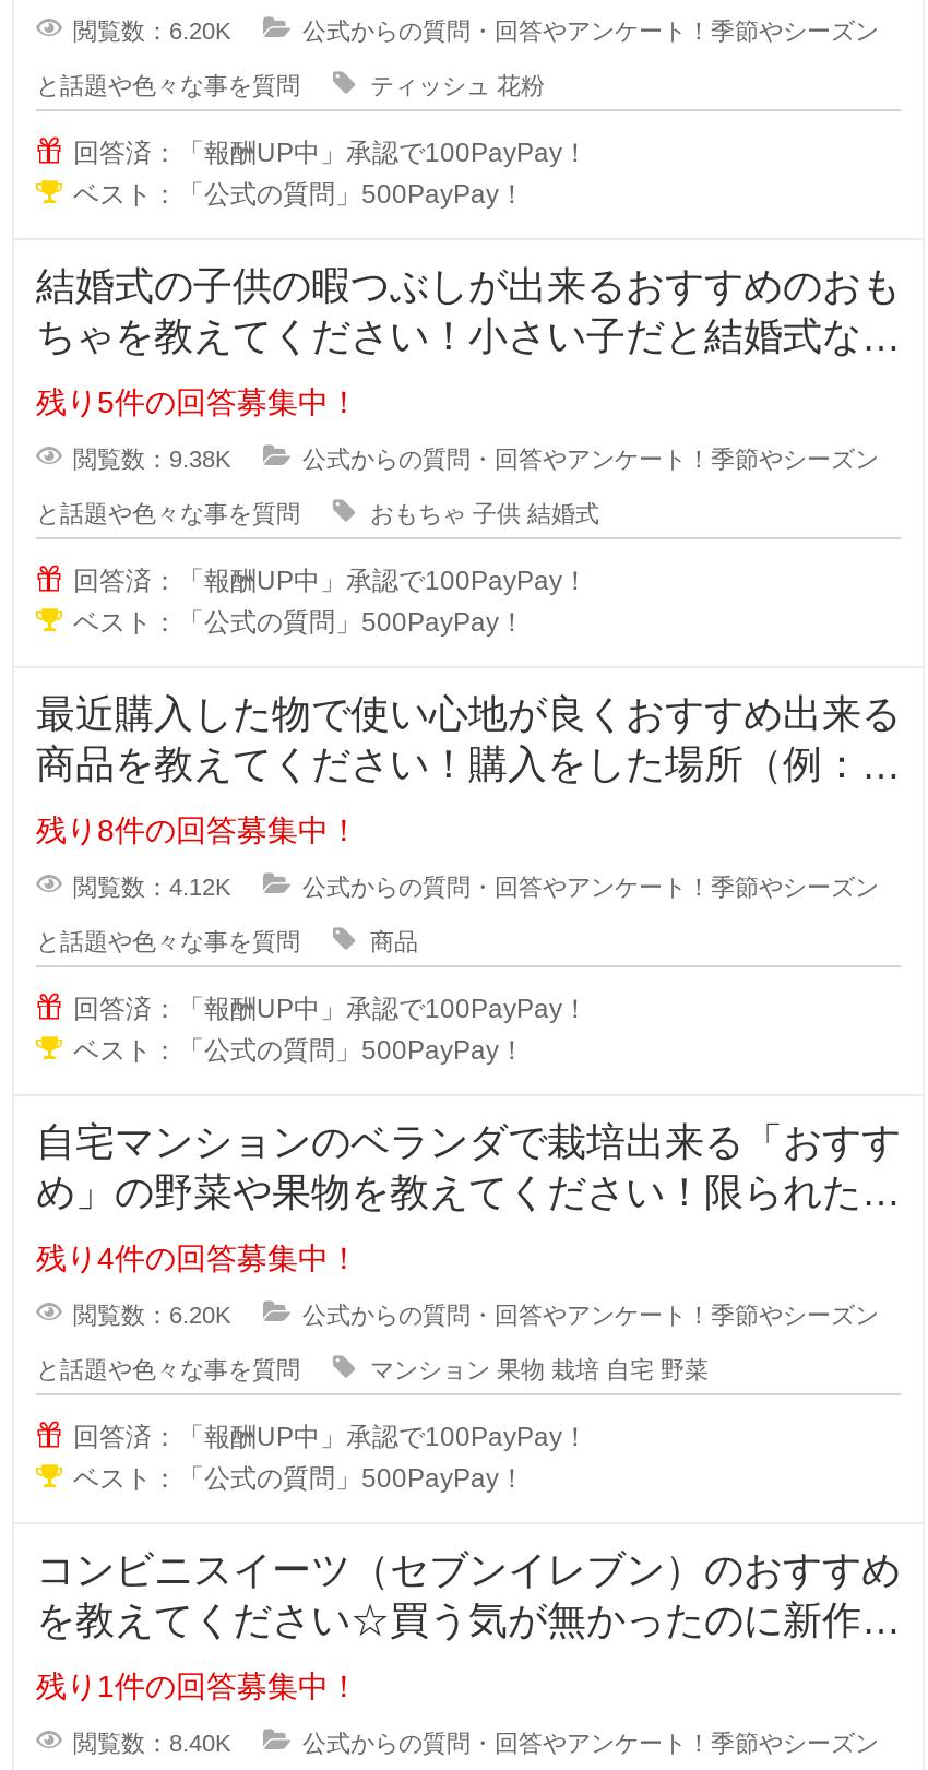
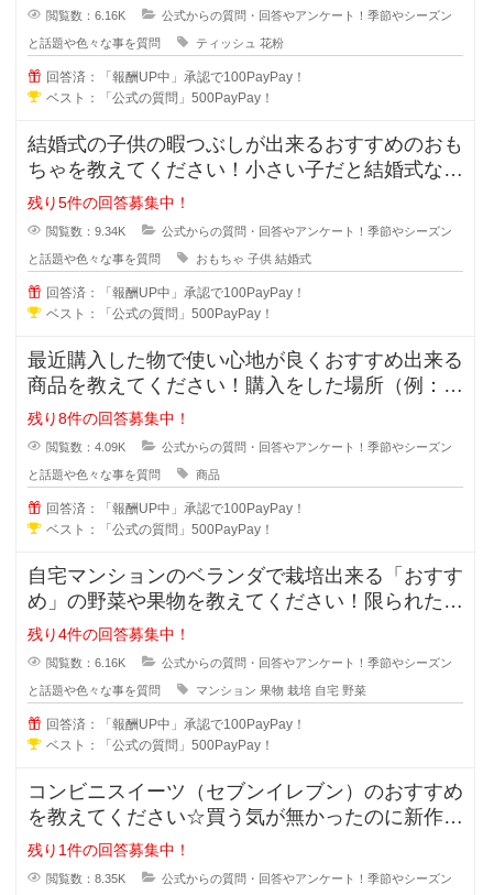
- 閲覧数：6.20K
+ 閲覧数：6.16K

- 閲覧数：9.38K
+ 閲覧数：9.34K

- 閲覧数：4.12K
+ 閲覧数：4.09K

- 閲覧数：6.20K
+ 閲覧数：6.16K

- 閲覧数：8.40K
+ 閲覧数：8.35K
